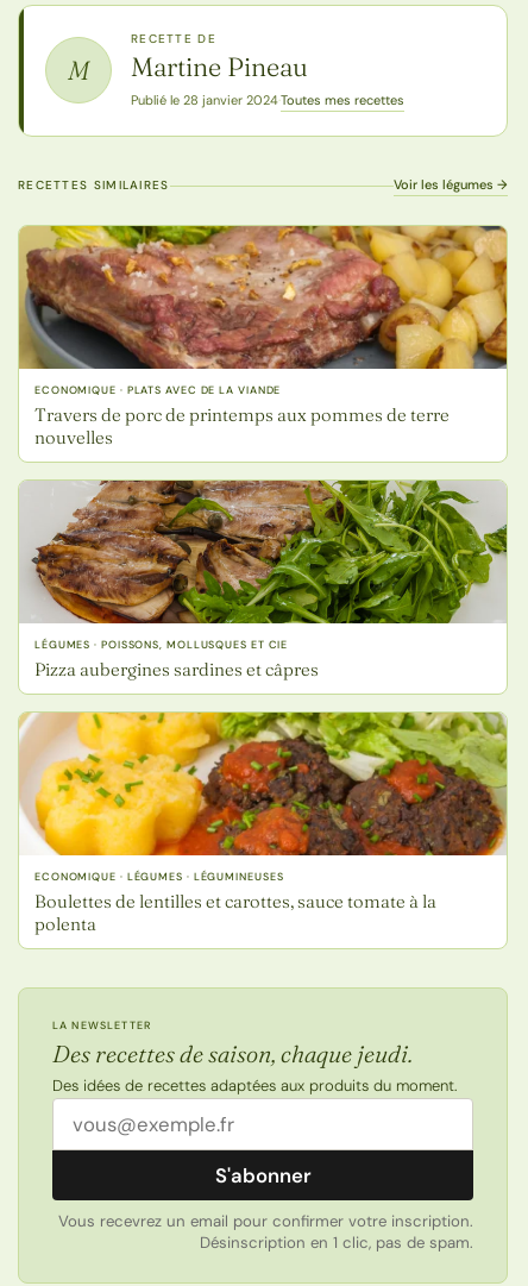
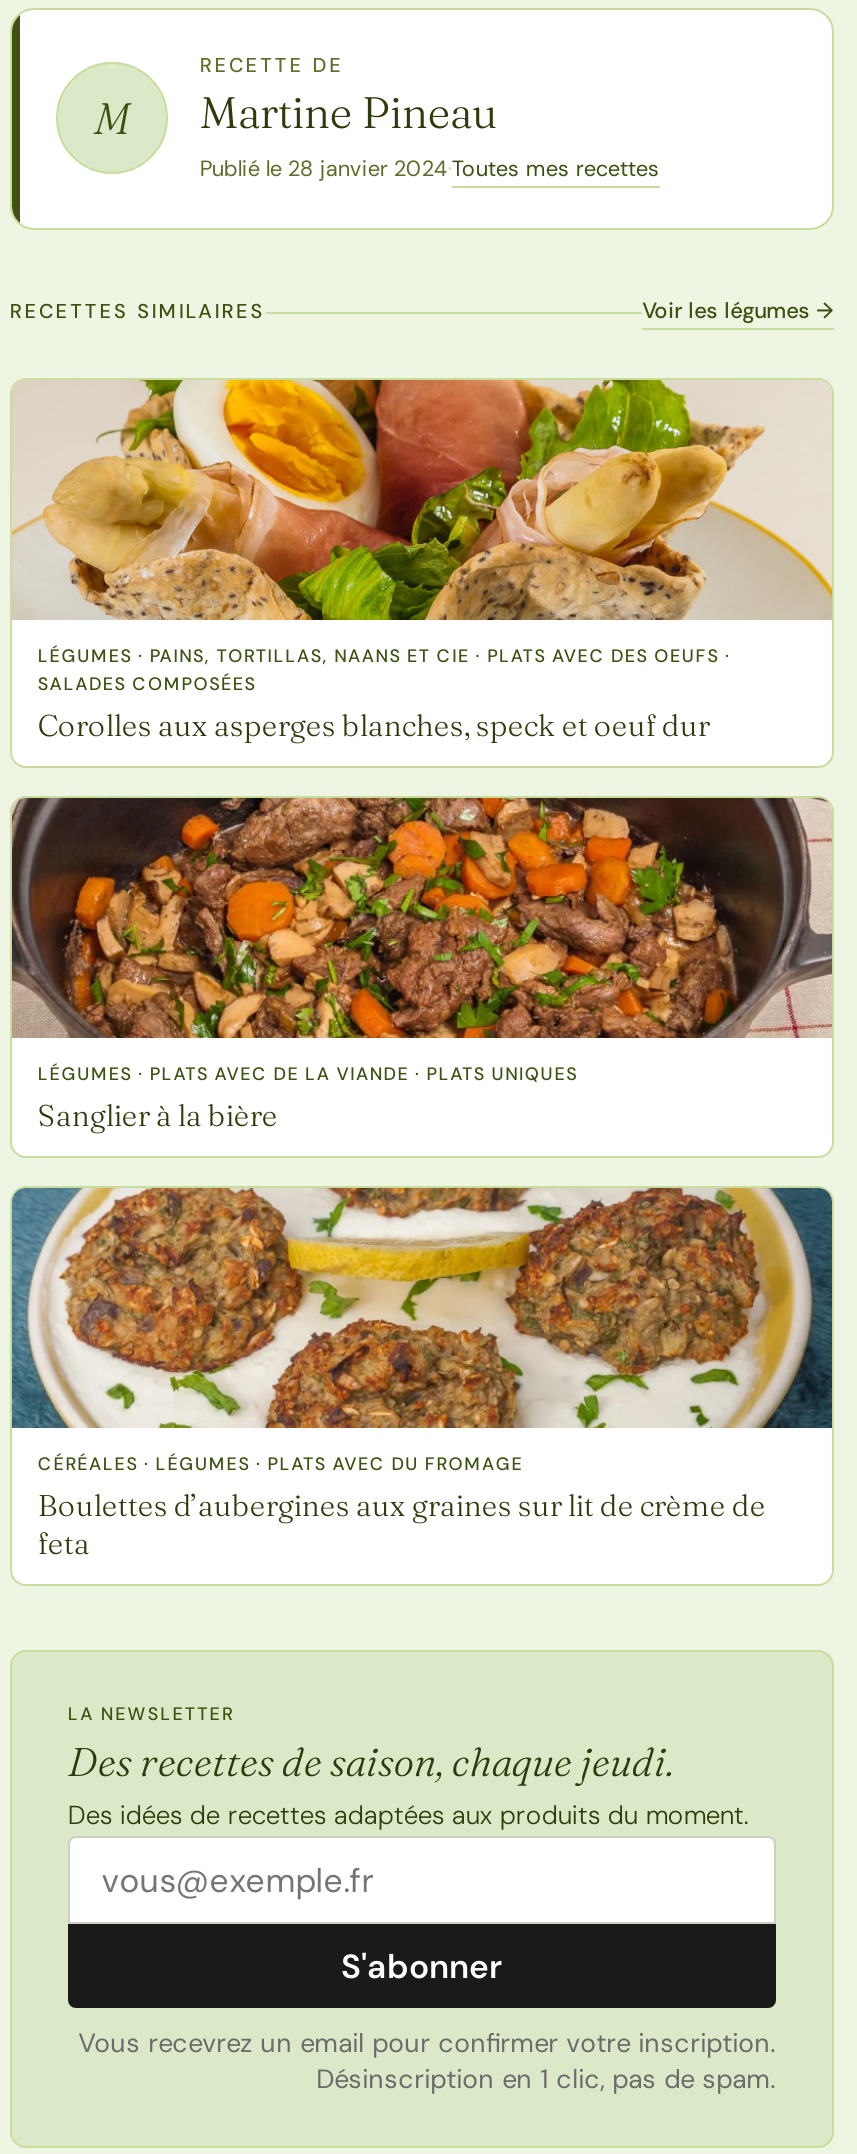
- [image]
- ECONOMIQUE · PLATS AVEC DE LA VIANDE
- Travers de porc de printemps aux pommes de terre
- nouvelles
+ [image]
+ LÉGUMES · PAINS, TORTILLAS, NAANS ET CIE · PLATS AVEC DES OEUFS ·
+ SALADES COMPOSÉES
+ Corolles aux asperges blanches, speck et oeuf dur

- [image]
- LÉGUMES · POISSONS, MOLLUSQUES ET CIE
- Pizza aubergines sardines et câpres
+ [image]
+ LÉGUMES · PLATS AVEC DE LA VIANDE · PLATS UNIQUES
+ Sanglier à la bière

- [image]
- ECONOMIQUE · LÉGUMES · LÉGUMINEUSES
- Boulettes de lentilles et carottes, sauce tomate à la
- polenta
+ [image]
+ CÉRÉALES · LÉGUMES · PLATS AVEC DU FROMAGE
+ Boulettes d’aubergines aux graines sur lit de crème de
+ feta
